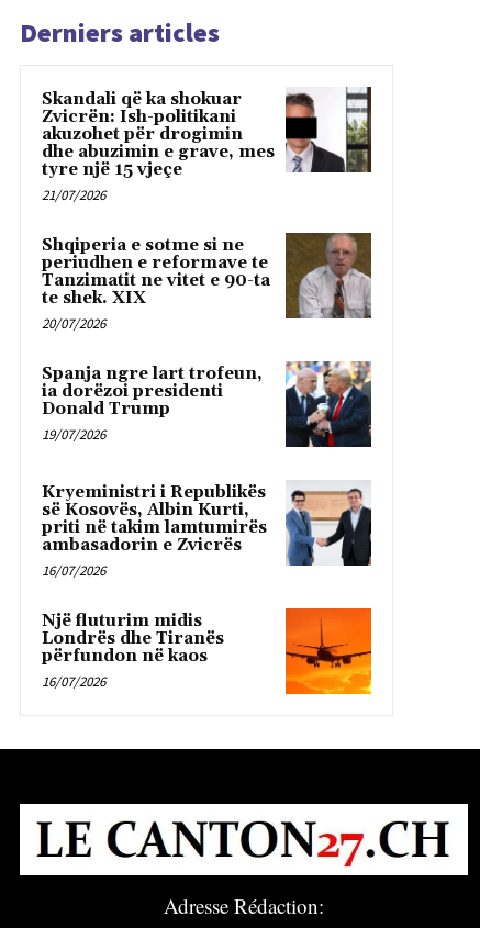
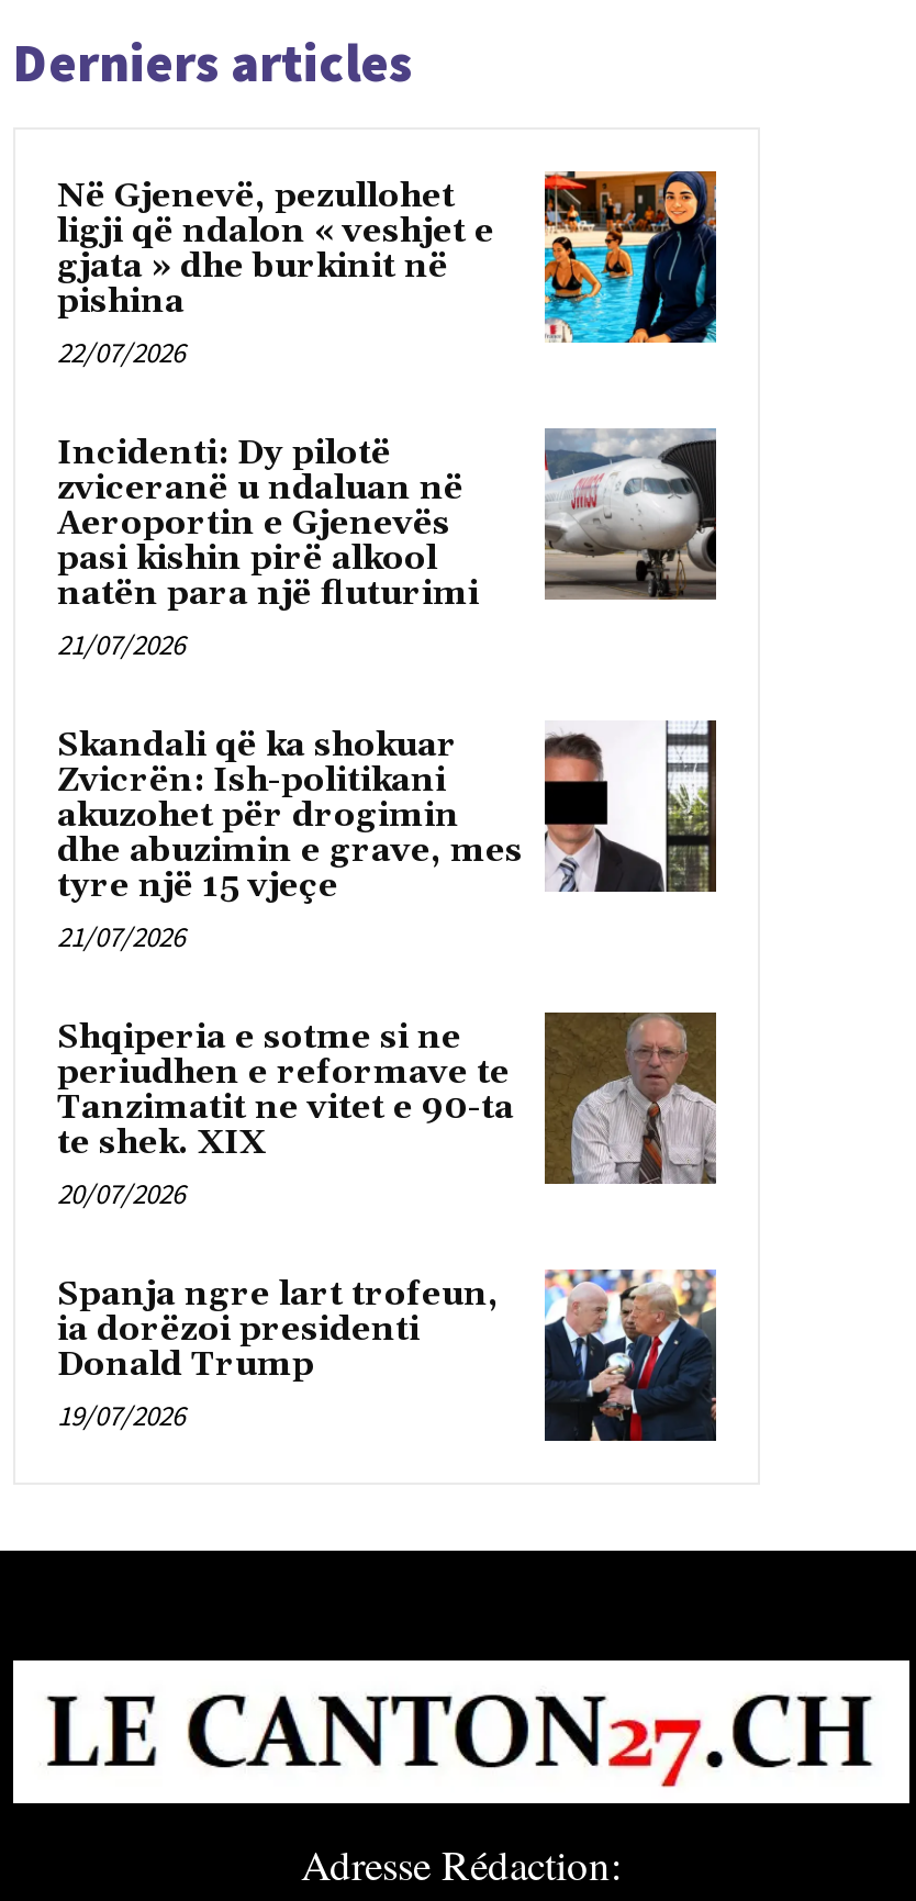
+ [image]
+ Në Gjenevë, pezullohet
+ ligji që ndalon « veshjet e
+ gjata » dhe burkinit në
+ pishina
+ 22/07/2026
+ Incidenti: Dy pilotë
+ zviceranë u ndaluan në
+ Aeroportin e Gjenevës
+ pasi kishin pirë alkool
+ natën para një fluturimi
+ 21/07/2026

+ [image]

moved down: [image] | Skandali që ka shokuar | Zvicrën: Ish-politikani | ... | Donald Trump | 19/07/2026

- [image]
- Kryeministri i Republikës
- së Kosovës, Albin Kurti,
- priti në takim lamtumirës
- ambasadorin e Zvicrës
- 16/07/2026
- Një fluturim midis
- Londrës dhe Tiranës
- përfundon në kaos
- 16/07/2026

- [image]
